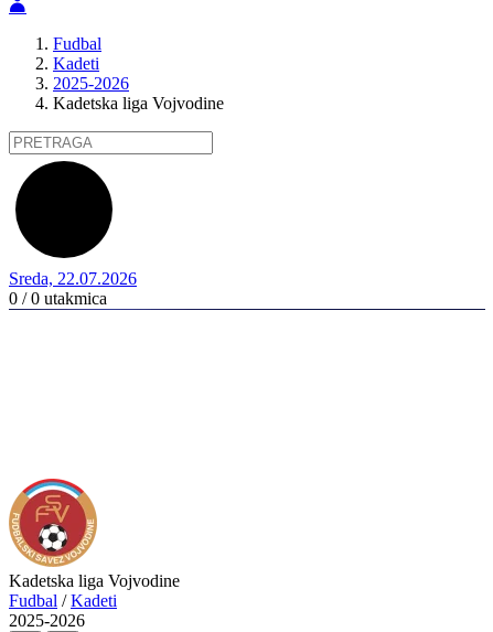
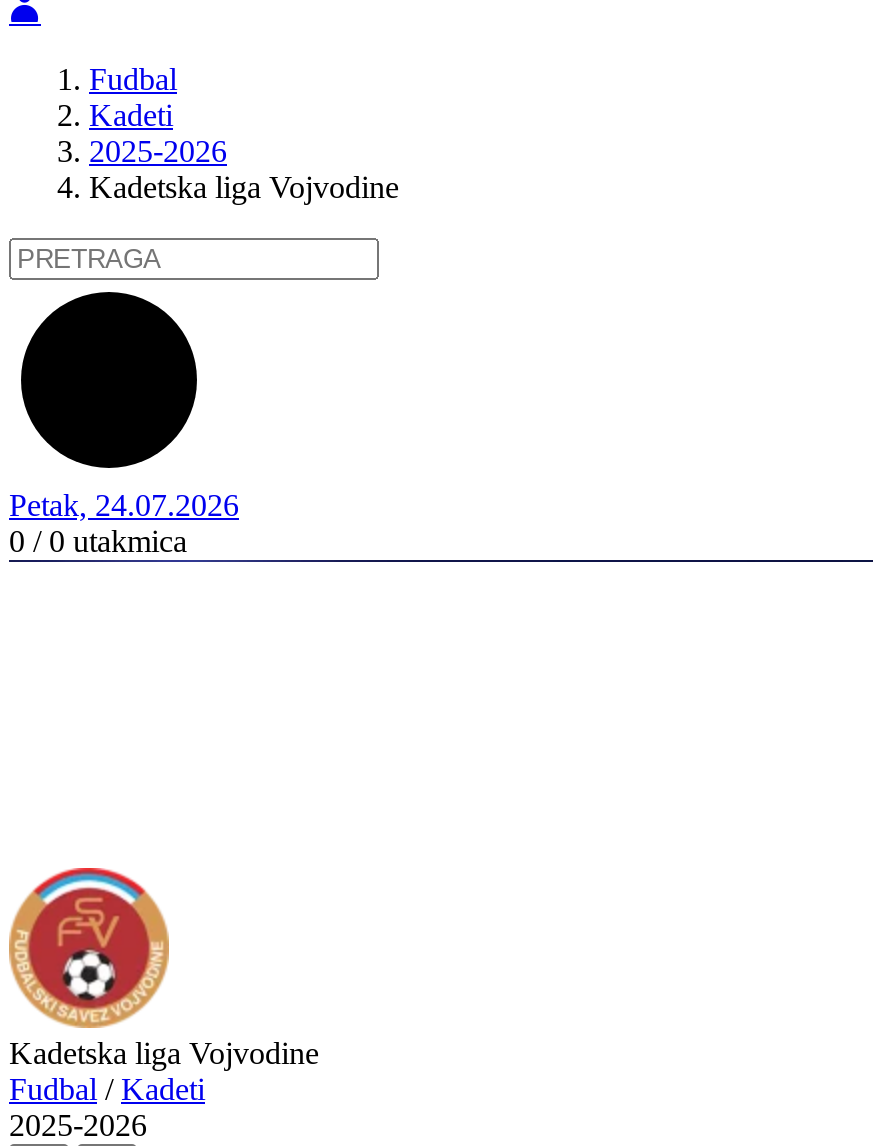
- Sreda, 22.07.2026
+ Petak, 24.07.2026
